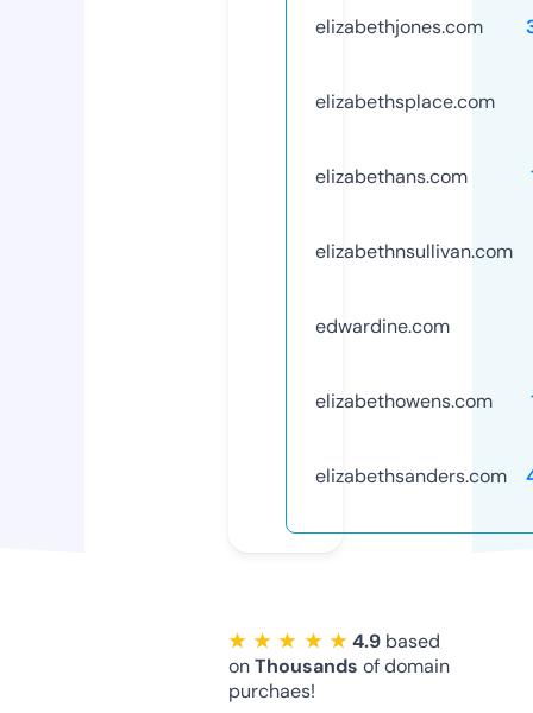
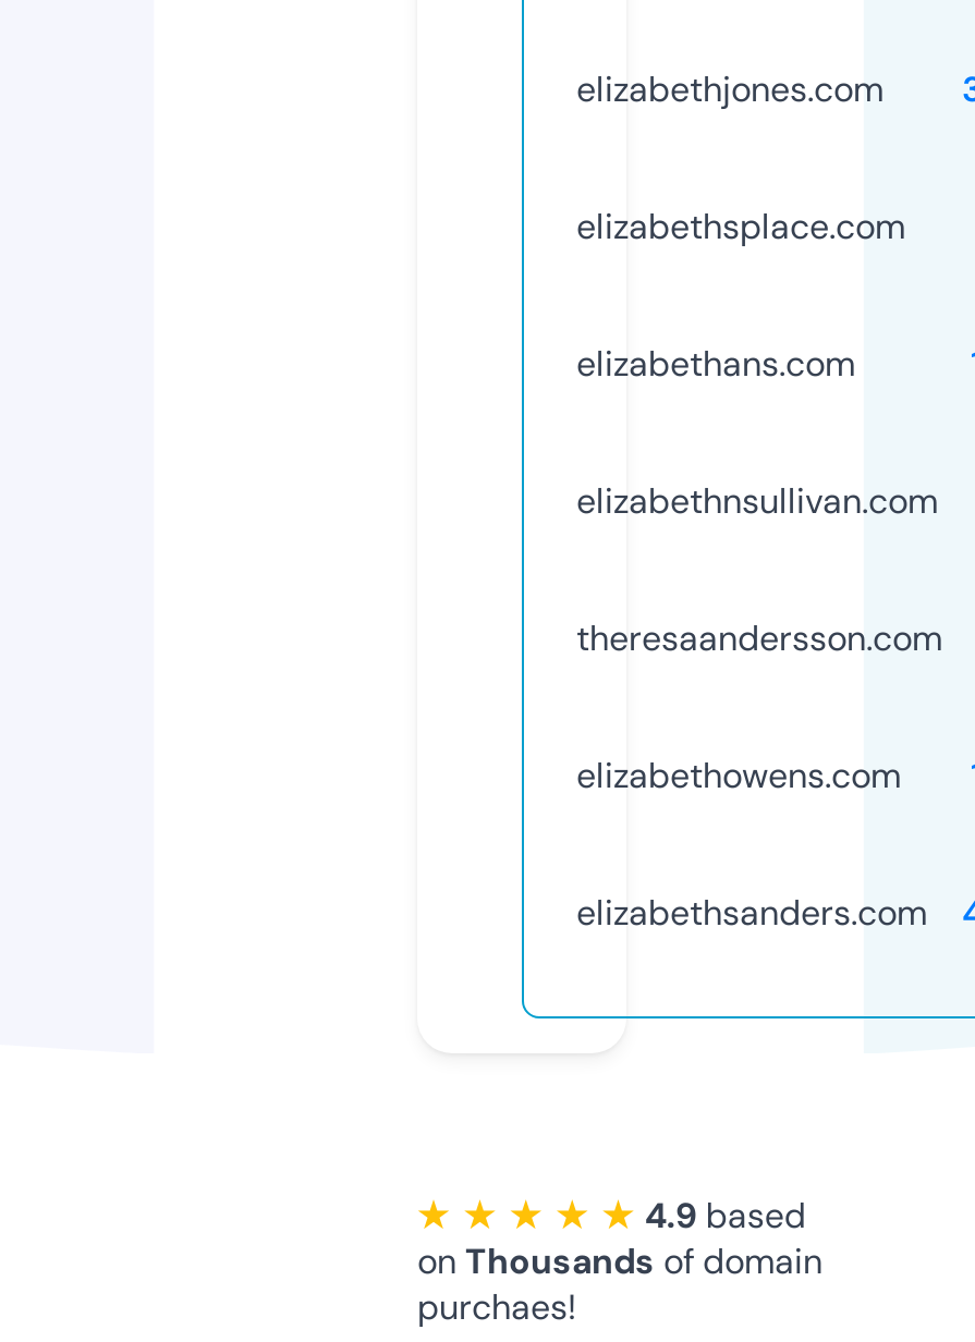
- edwardine.com
+ theresaandersson.com
